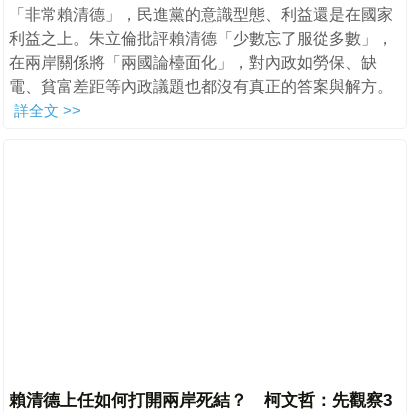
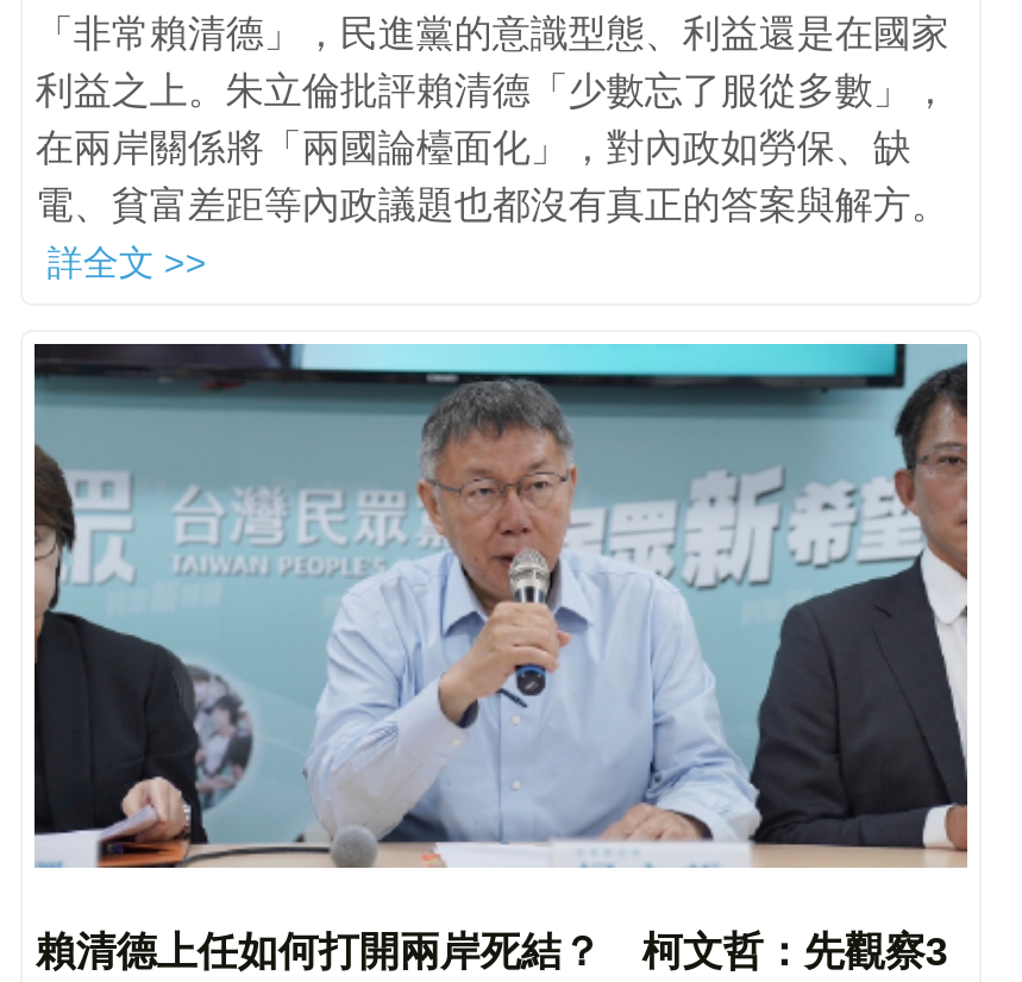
+ [image]
